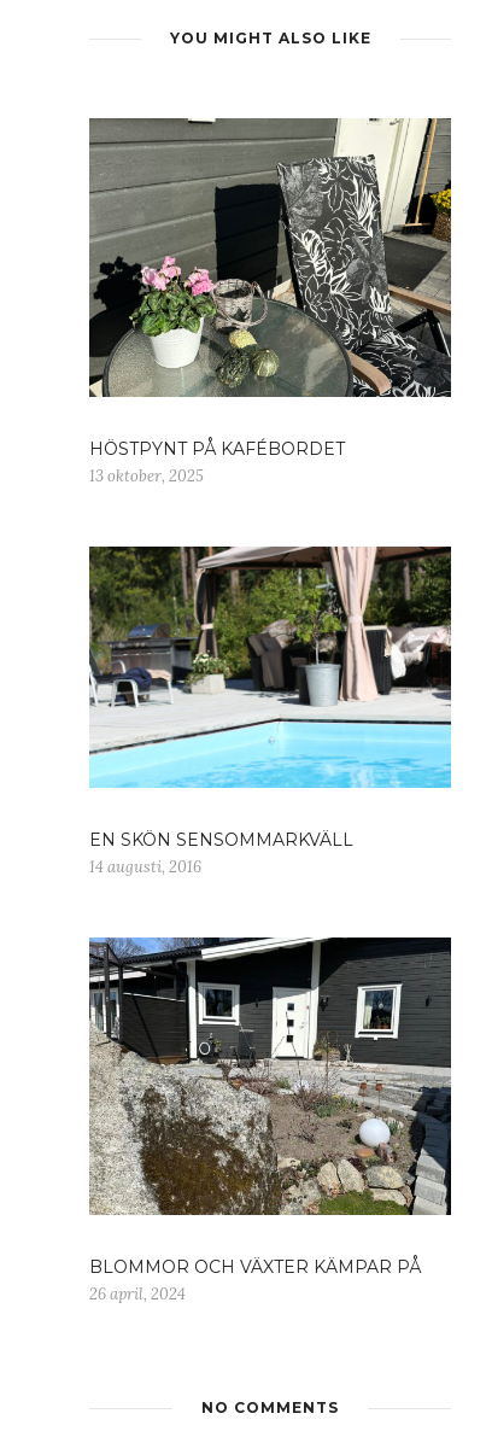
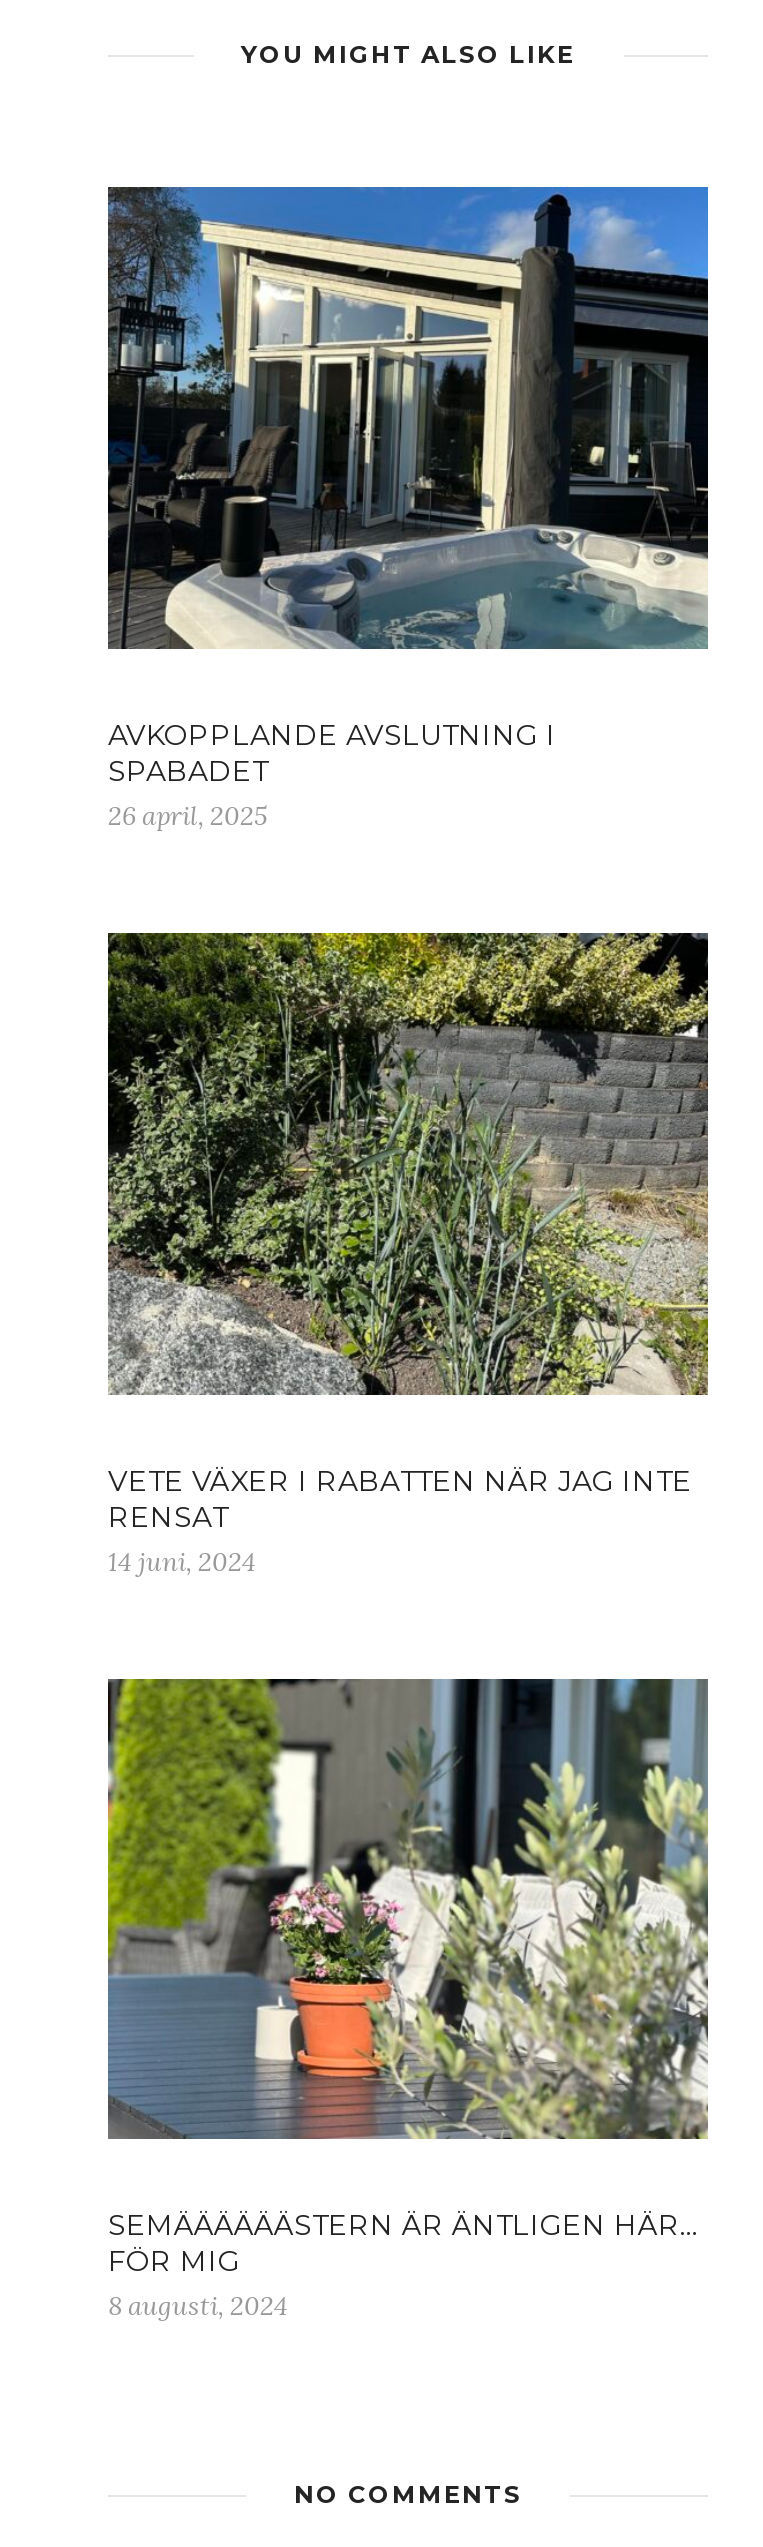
- [image]
- HÖSTPYNT PÅ KAFÉBORDET
- 13 oktober, 2025
+ [image]
+ AVKOPPLANDE AVSLUTNING I
+ SPABADET
+ 26 april, 2025

- [image]
+ [image]

- EN SKÖN SENSOMMARKVÄLL
- 14 augusti, 2016
+ VETE VÄXER I RABATTEN NÄR JAG INTE
+ RENSAT
+ 14 juni, 2024

- [image]
- BLOMMOR OCH VÄXTER KÄMPAR PÅ
- 26 april, 2024
+ [image]
+ SEMÄÄÄÄÄÄSTERN ÄR ÄNTLIGEN HÄR…
+ FÖR MIG
+ 8 augusti, 2024
